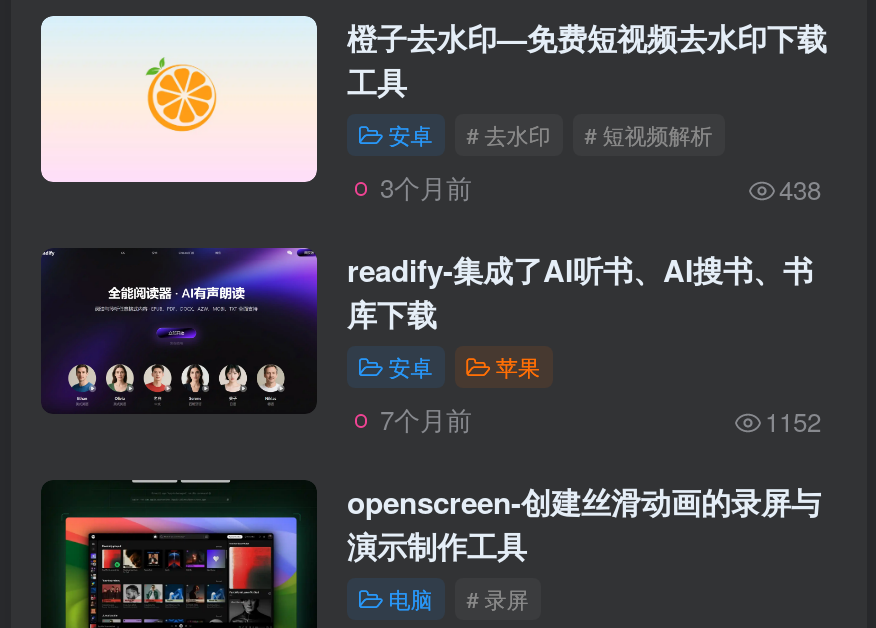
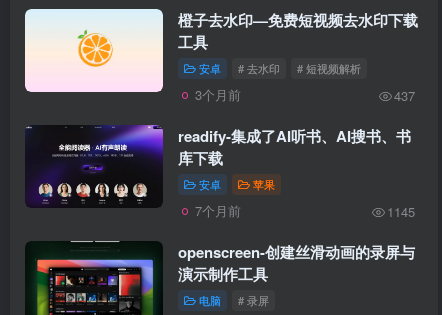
- 438
+ 437

- 1152
+ 1145
